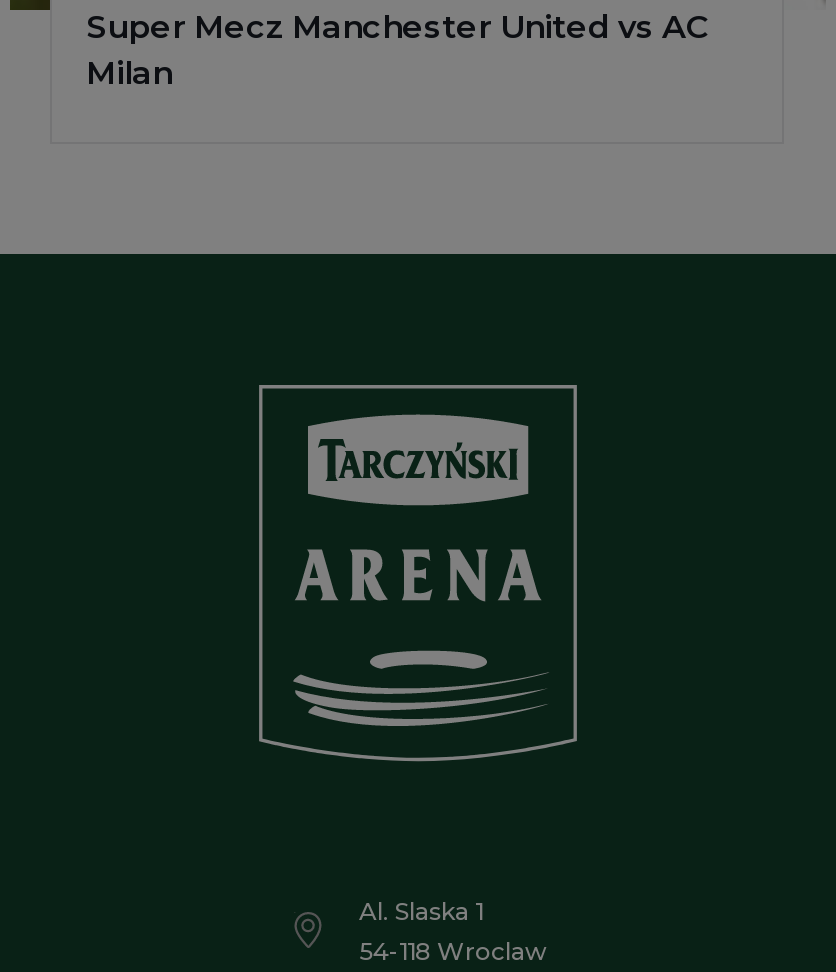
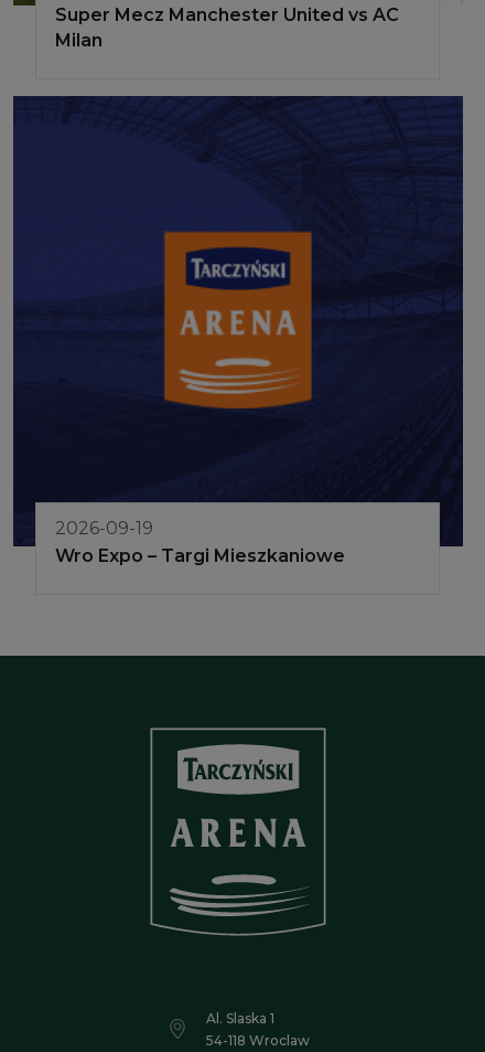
+ [image]
+ 2026-09-19
+ Wro Expo – Targi Mieszkaniowe
